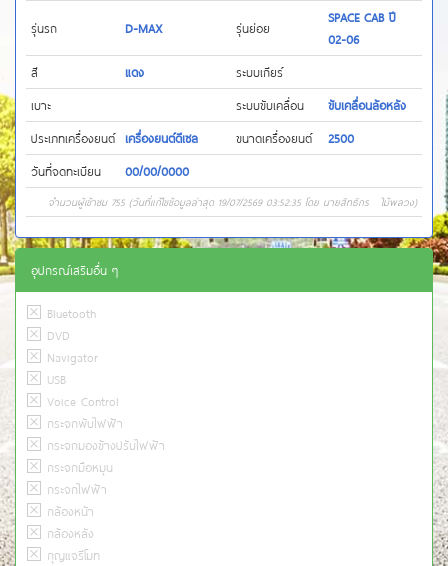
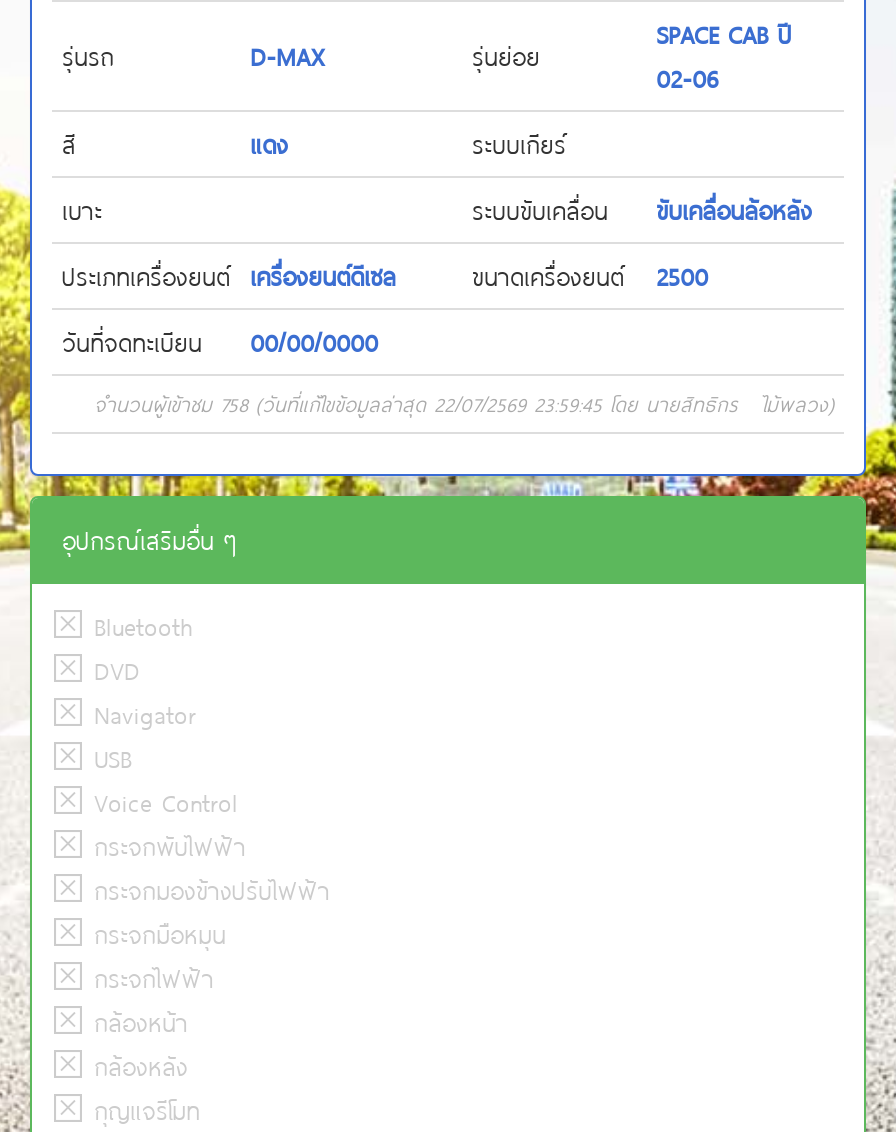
- จำนวนผู้เข้าชม 755 (วันที่แก้ไขข้อมูลล่าสุด 19/07/2569 03:52:35 โดย นายสิทธิกร ไม้พลวง)
+ จำนวนผู้เข้าชม 758 (วันที่แก้ไขข้อมูลล่าสุด 22/07/2569 23:59:45 โดย นายสิทธิกร ไม้พลวง)
